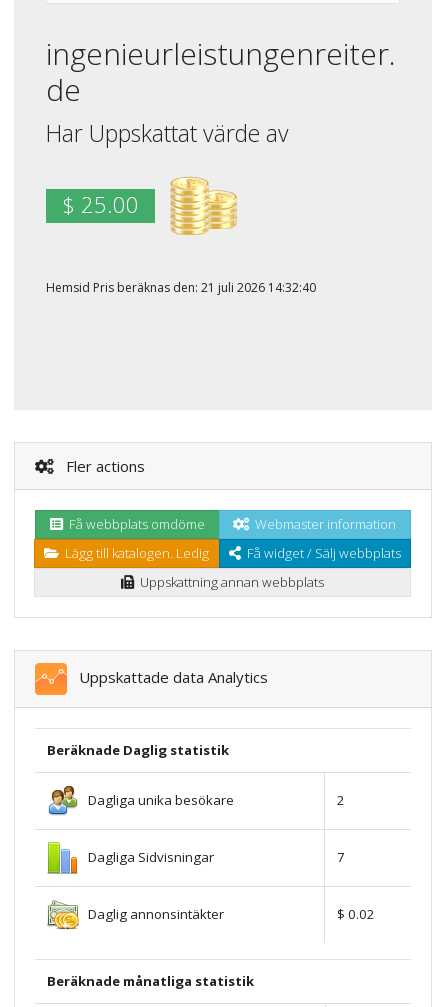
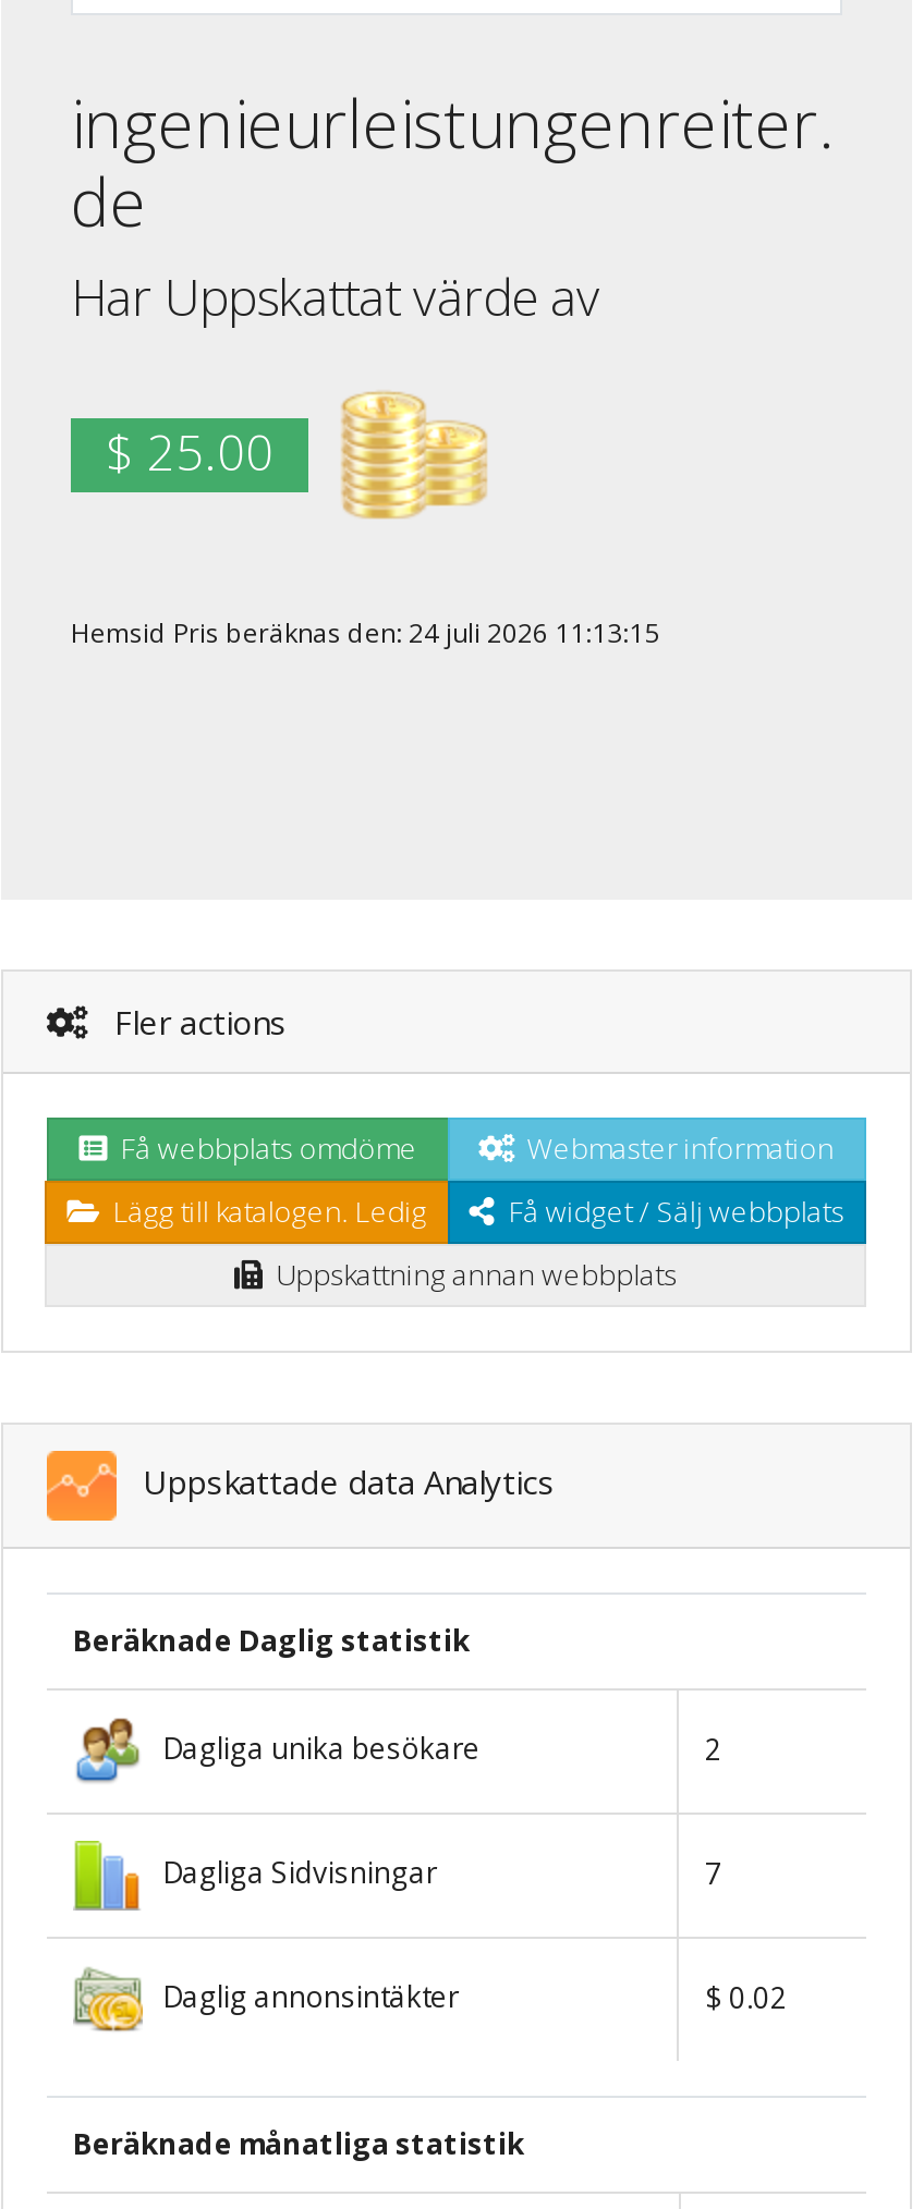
- Hemsid Pris beräknas den: 21 juli 2026 14:32:40
+ Hemsid Pris beräknas den: 24 juli 2026 11:13:15
